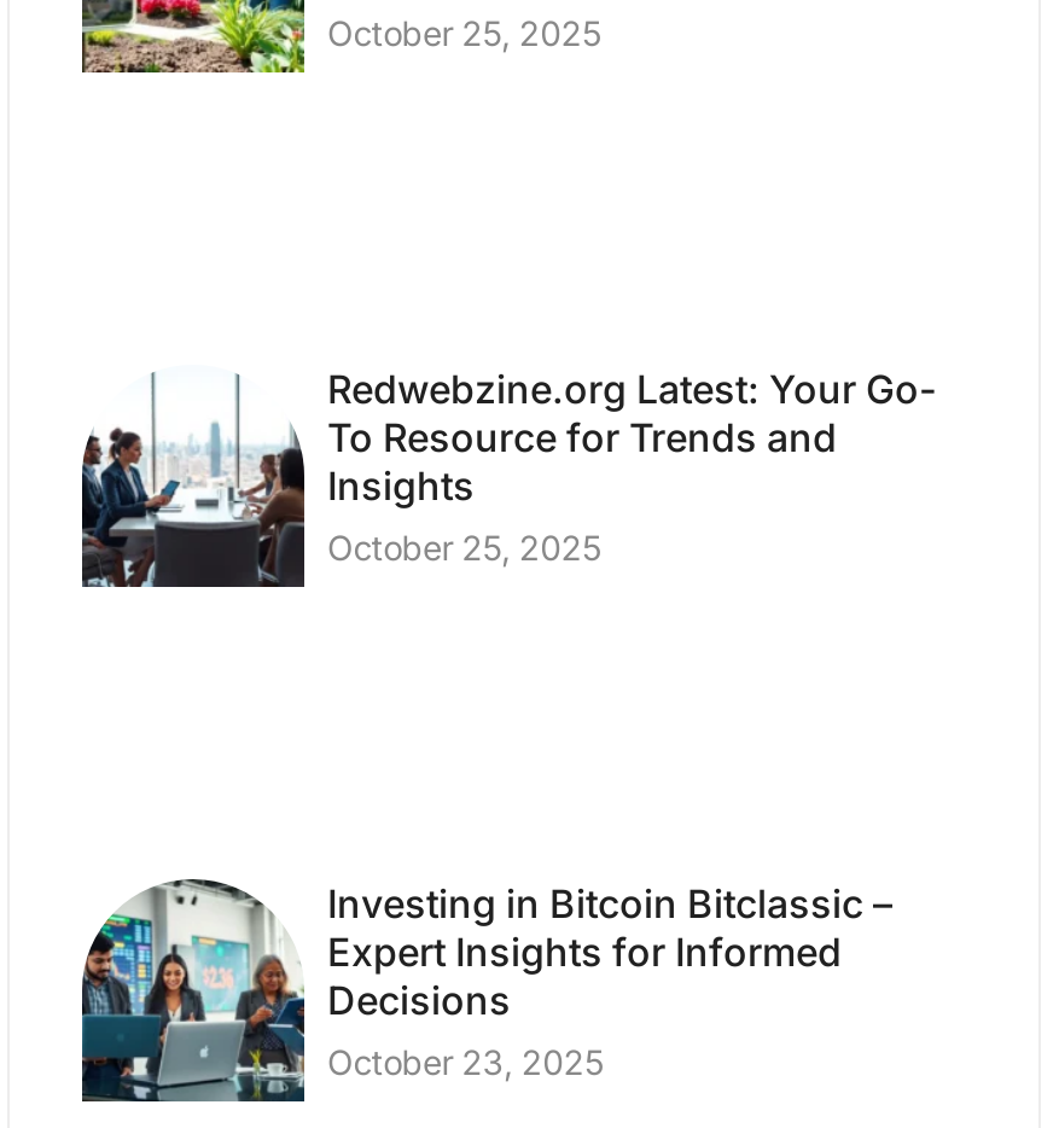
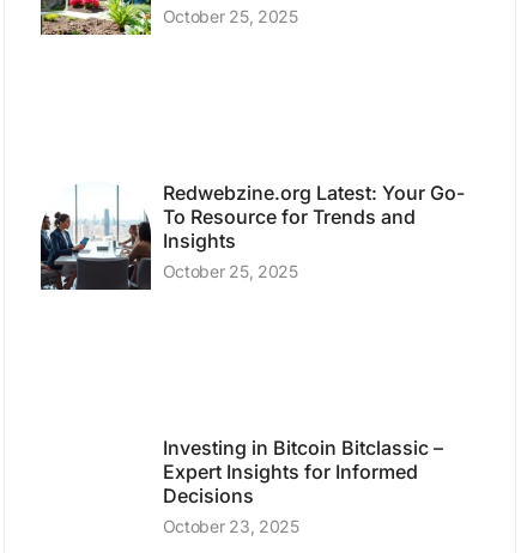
- [image]
